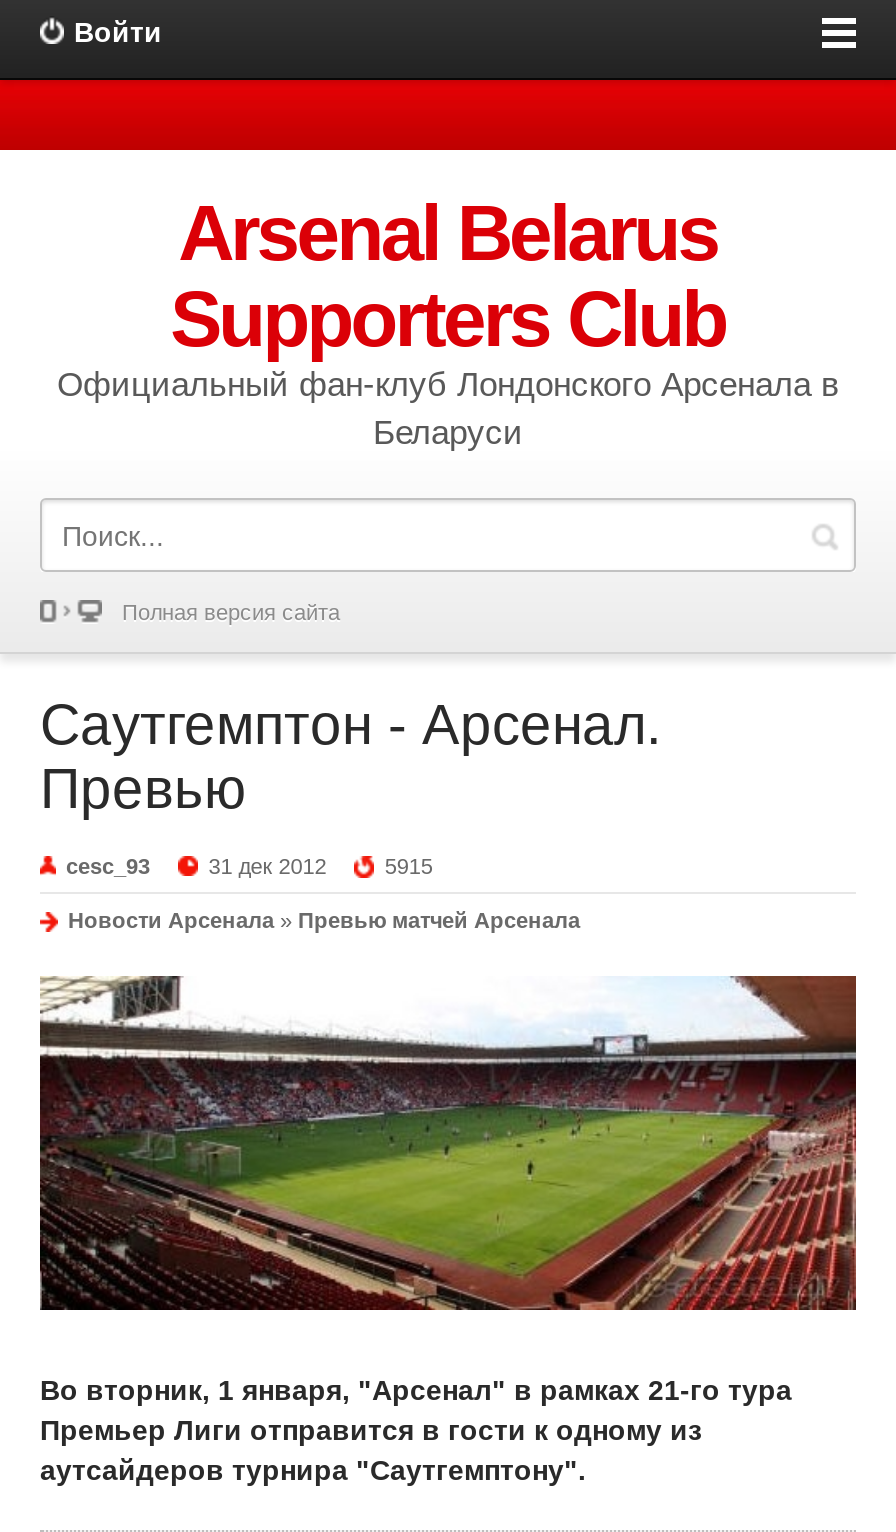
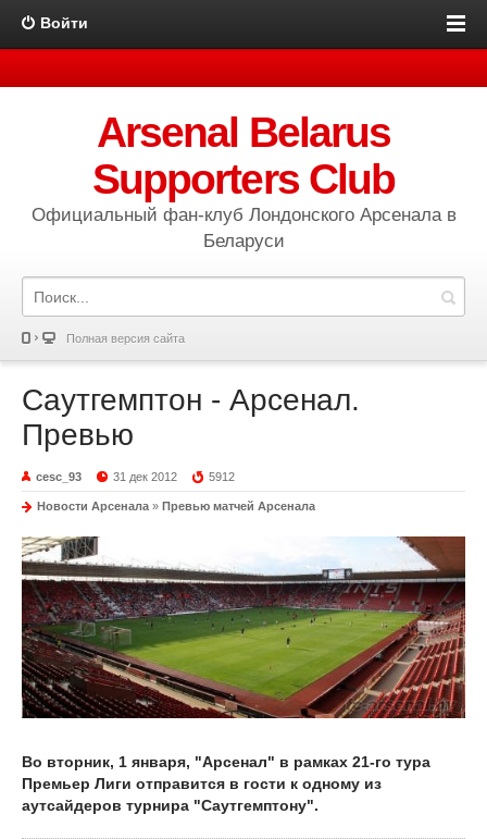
- 5915
+ 5912
